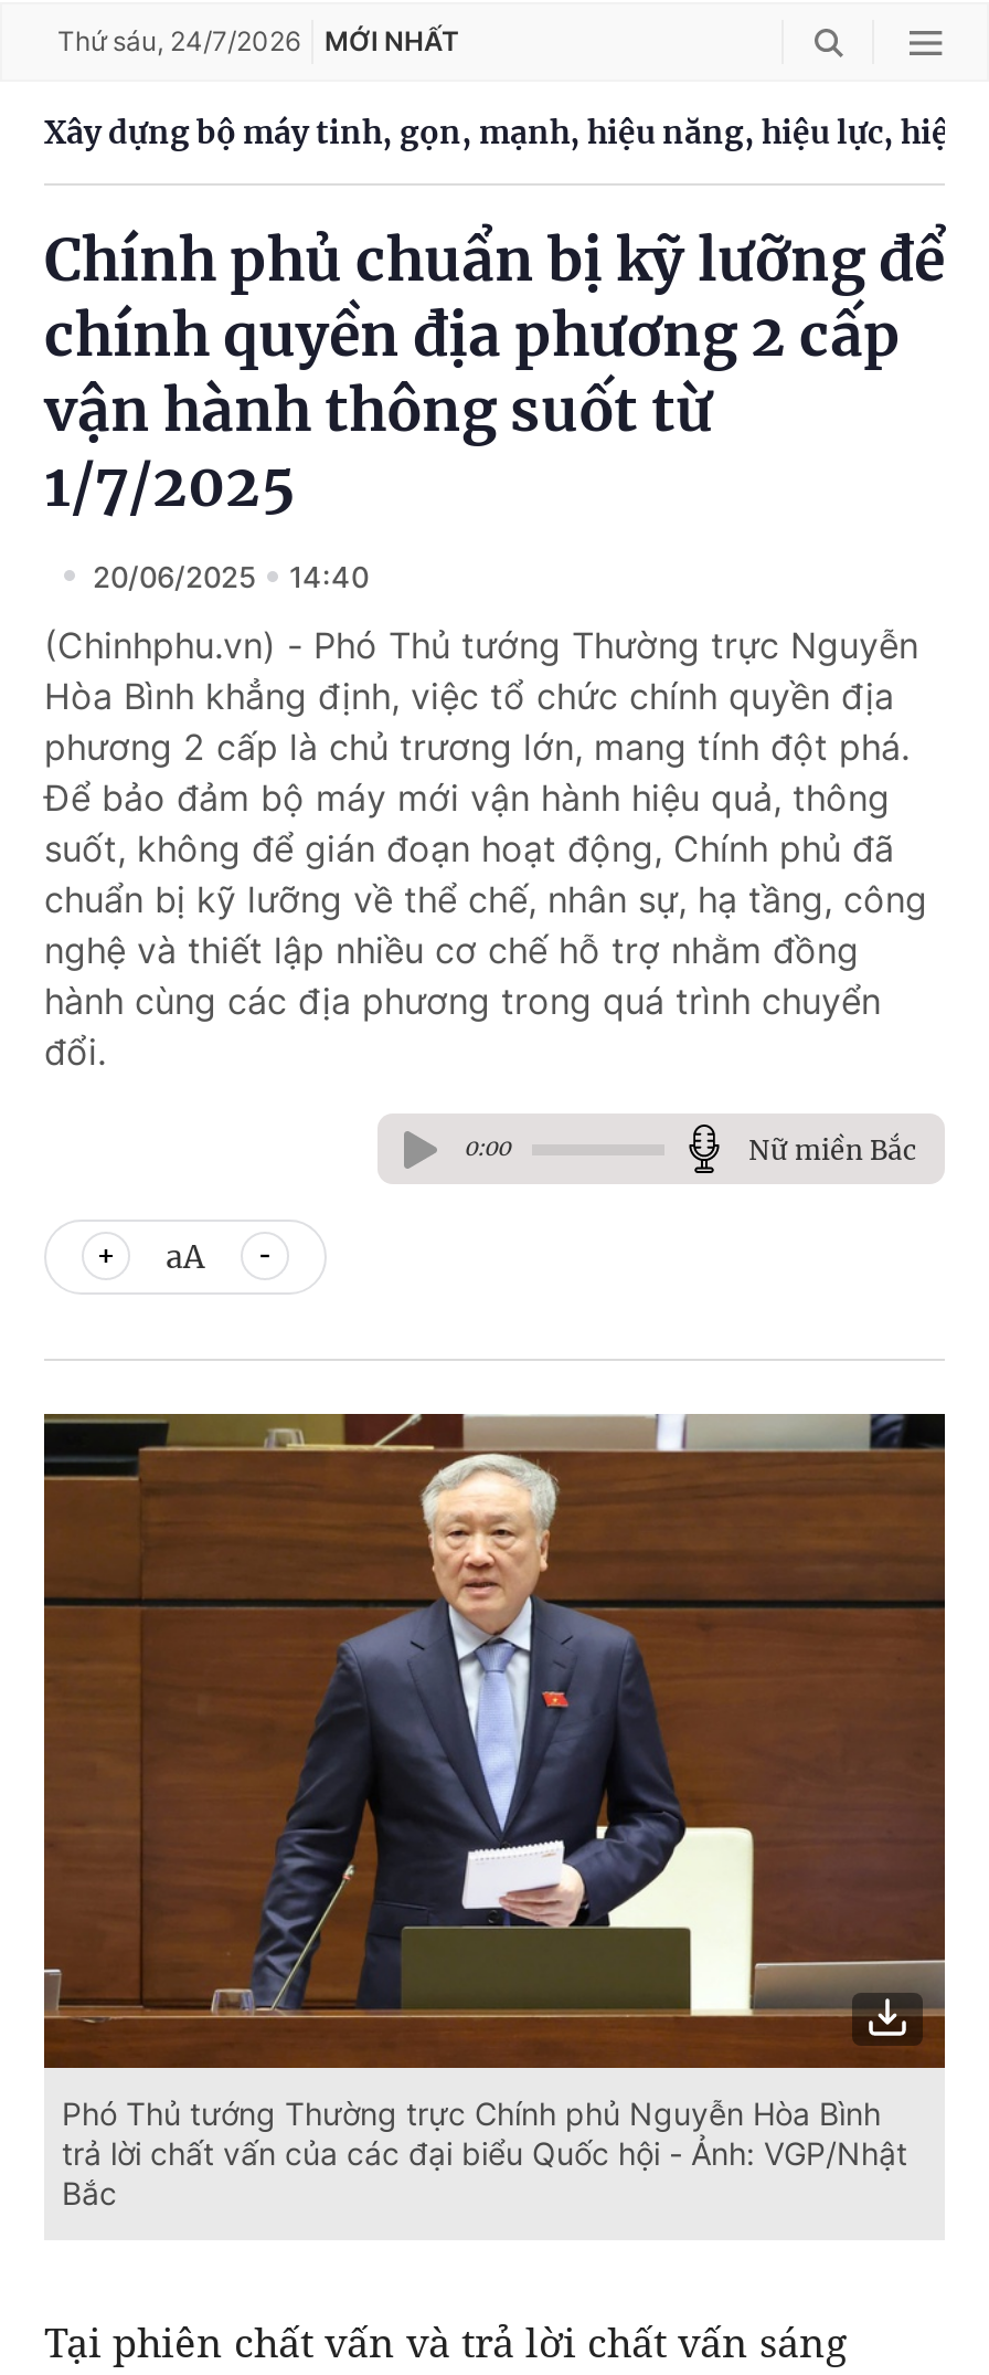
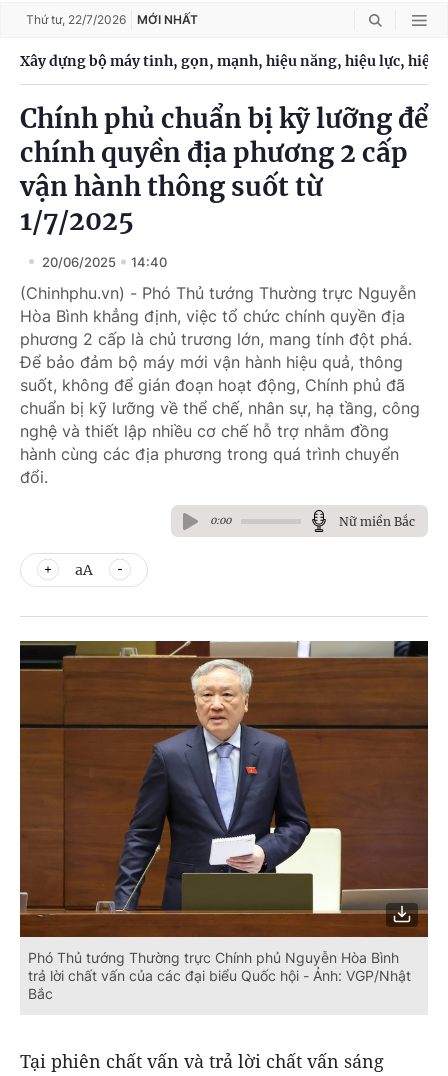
- Thứ sáu, 24/7/2026 MỚI NHẤT
+ Thứ tư, 22/7/2026 MỚI NHẤT
